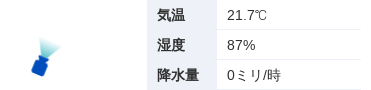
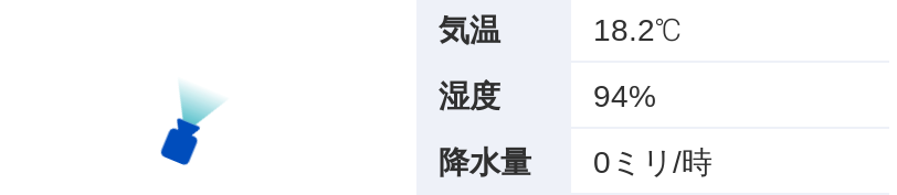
- 21.7℃
+ 18.2℃

- 87%
+ 94%
